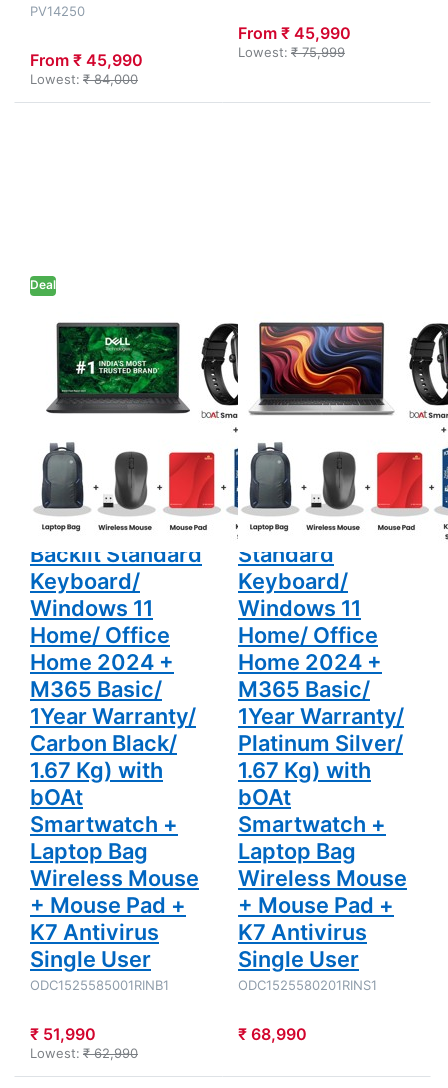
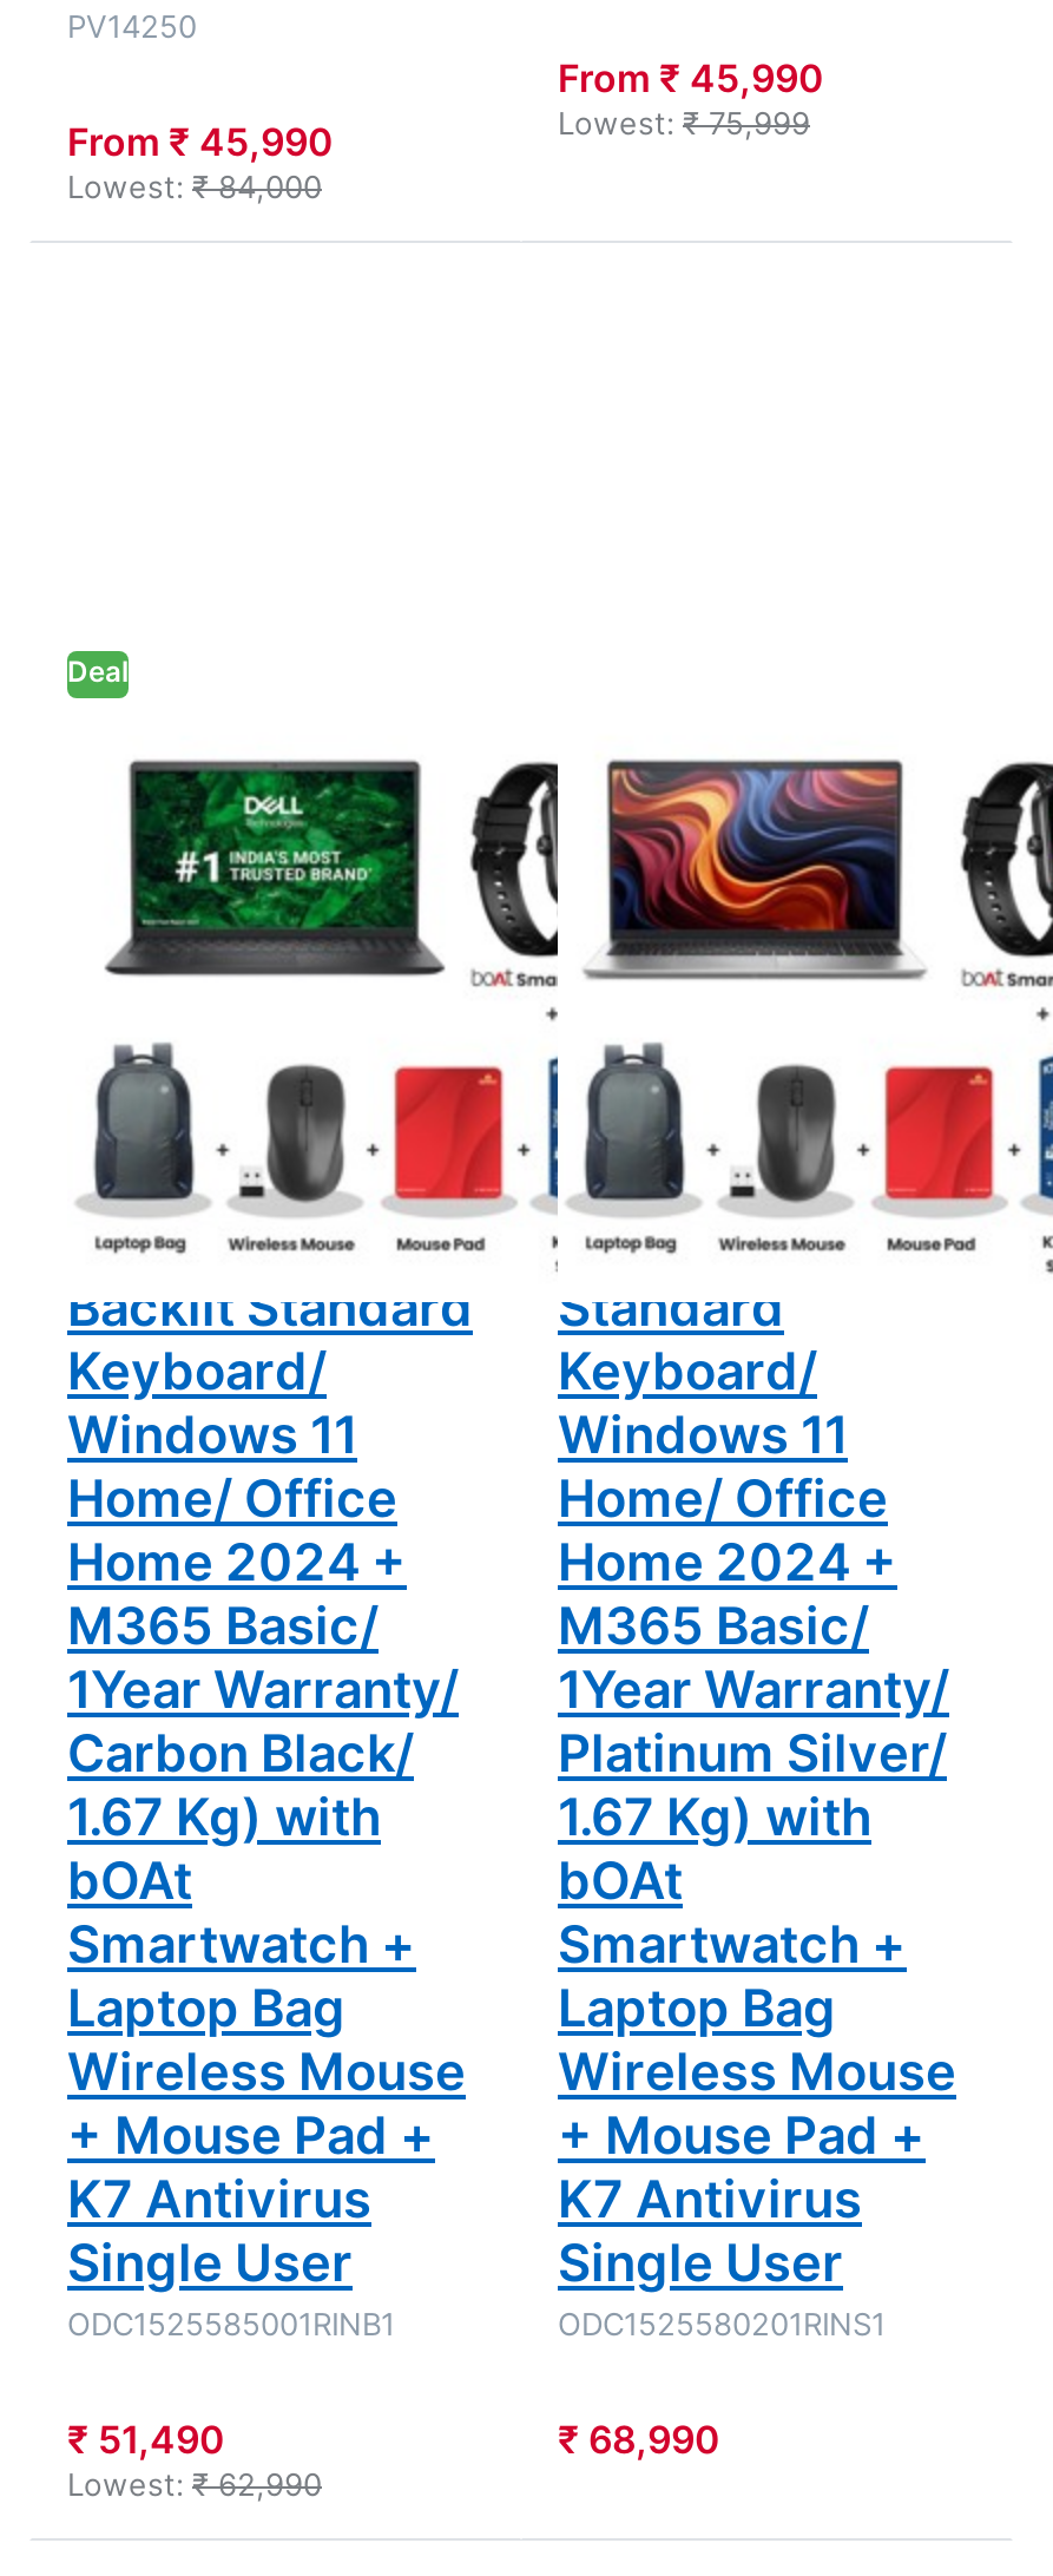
- ₹ 51,990
+ ₹ 51,490
